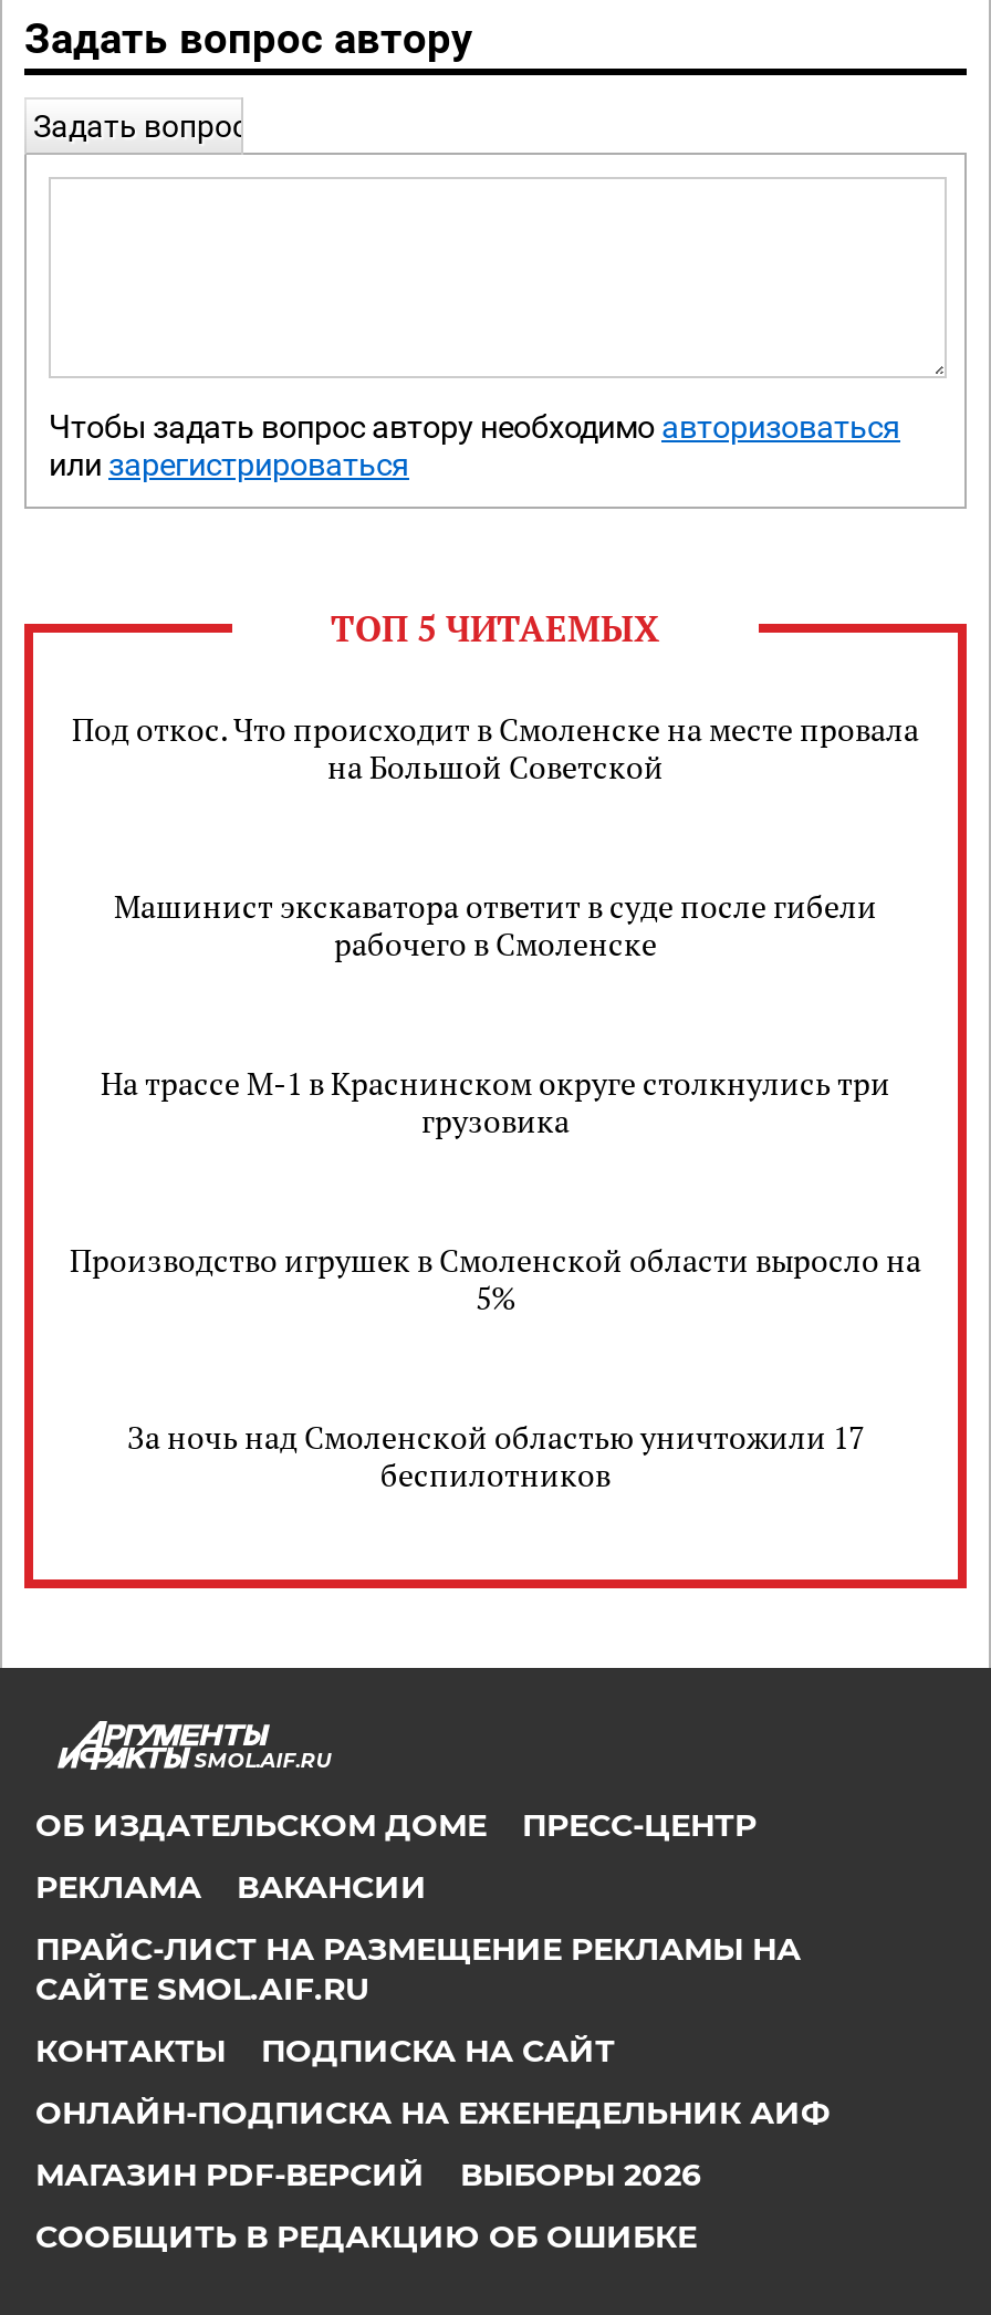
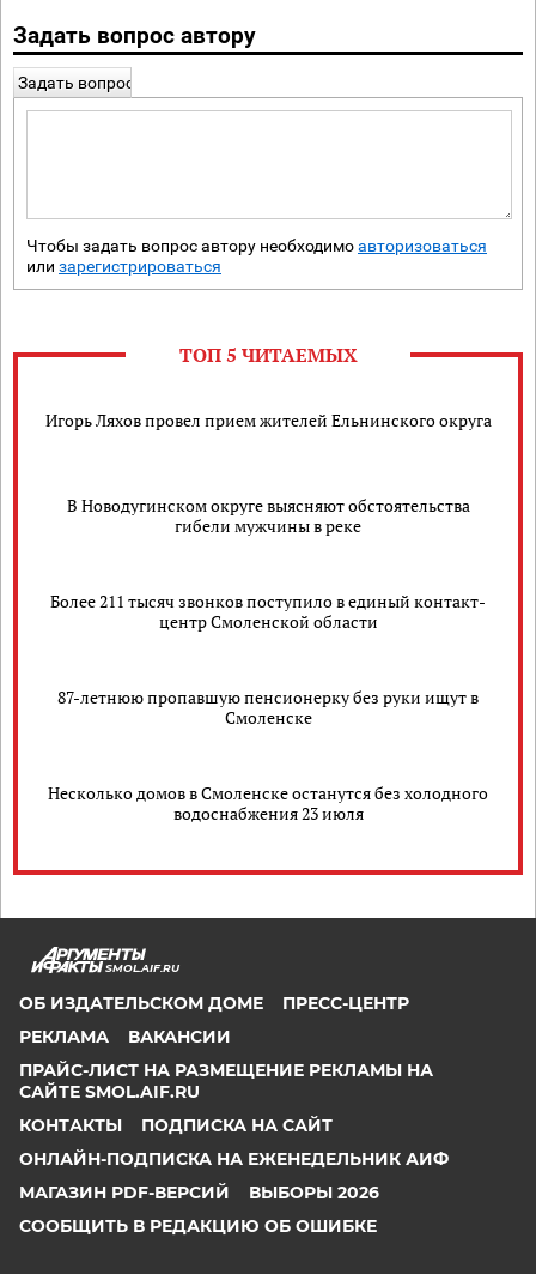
- Под откос. Что происходит в Смоленске на месте провала
- на Большой Советской
+ Игорь Ляхов провел прием жителей Ельнинского округа

- Машинист экскаватора ответит в суде после гибели
- рабочего в Смоленске
+ В Новодугинском округе выясняют обстоятельства
+ гибели мужчины в реке

- На трассе М-1 в Краснинском округе столкнулись три
- грузовика
+ Более 211 тысяч звонков поступило в единый контакт-
+ центр Смоленской области

- Производство игрушек в Смоленской области выросло на
- 5%
+ 87-летнюю пропавшую пенсионерку без руки ищут в
+ Смоленске

- За ночь над Смоленской областью уничтожили 17
- беспилотников
+ Несколько домов в Смоленске останутся без холодного
+ водоснабжения 23 июля
